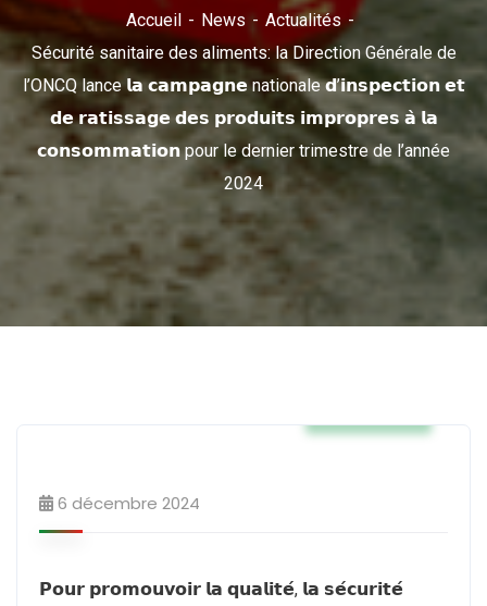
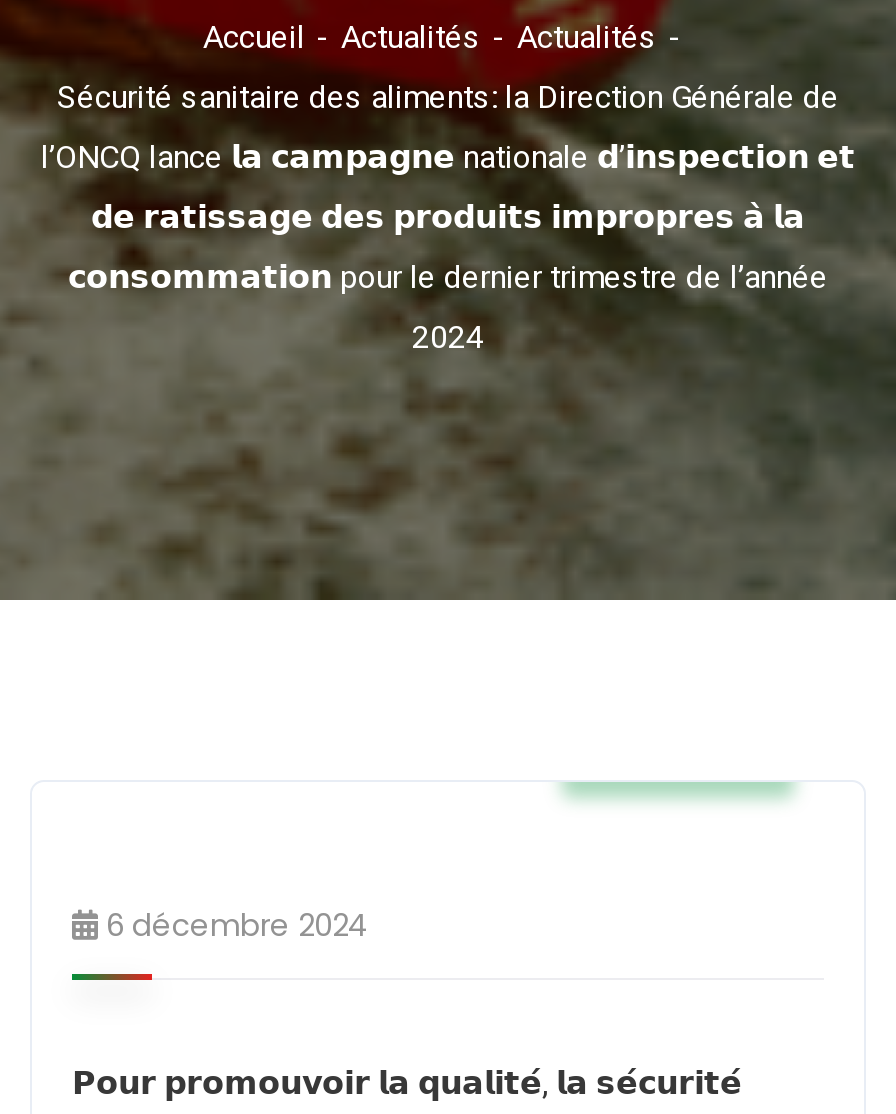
- News
+ Actualités
